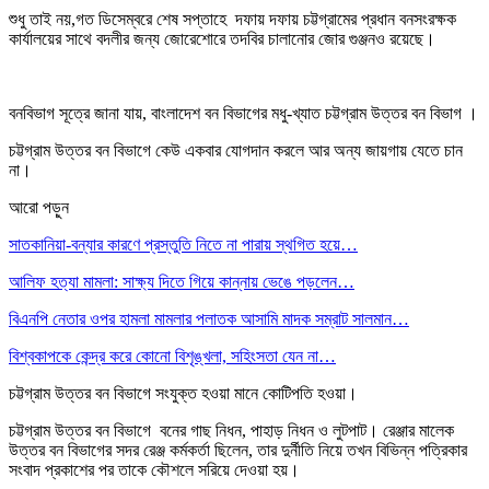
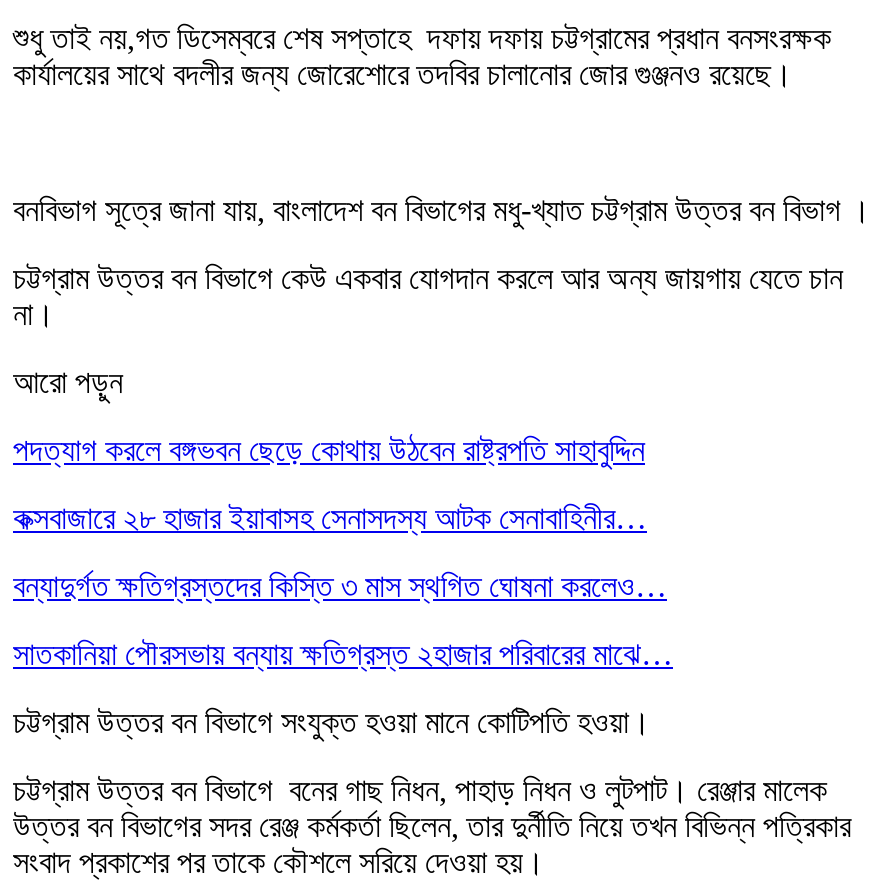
- সাতকানিয়া-বন্যার কারণে প্রস্তুতি নিতে না পারায় স্থগিত হয়ে…
+ পদত্যাগ করলে বঙ্গভবন ছেড়ে কোথায় উঠবেন রাষ্ট্রপতি সাহাবুদ্দিন

- আলিফ হত্যা মামলা: সাক্ষ্য দিতে গিয়ে কান্নায় ভেঙে পড়লেন…
+ কক্সবাজারে ২৮ হাজার ইয়াবাসহ সেনাসদস্য আটক সেনাবাহিনীর…

- বিএনপি নেতার ওপর হামলা মামলার পলাতক আসামি মাদক সম্রাট সালমান…
+ বন্যাদুর্গত ক্ষতিগ্রস্তদের কিস্তি ৩ মাস স্থগিত ঘোষনা করলেও…

- বিশ্বকাপকে কেন্দ্র করে কোনো বিশৃঙ্খলা, সহিংসতা যেন না…
+ সাতকানিয়া পৌরসভায় বন্যায় ক্ষতিগ্রস্ত ২হাজার পরিবারের মাঝে…
